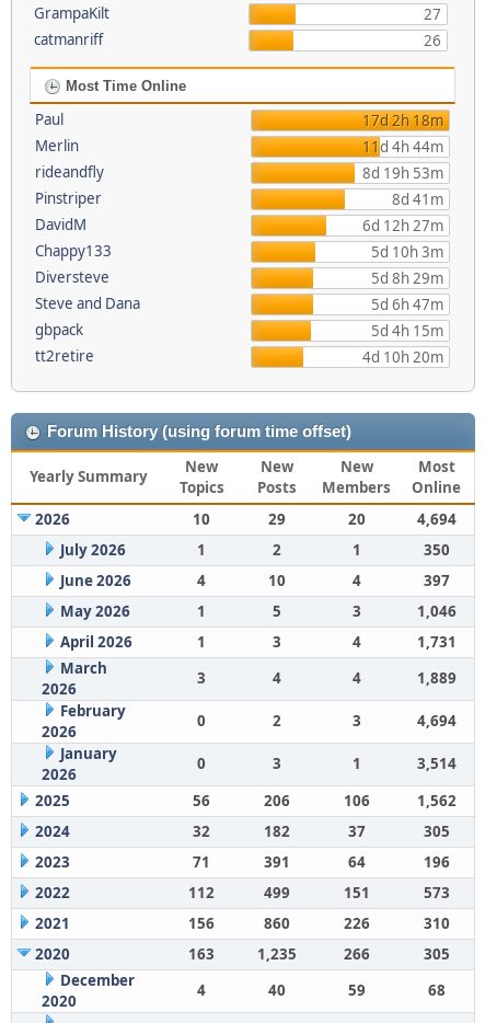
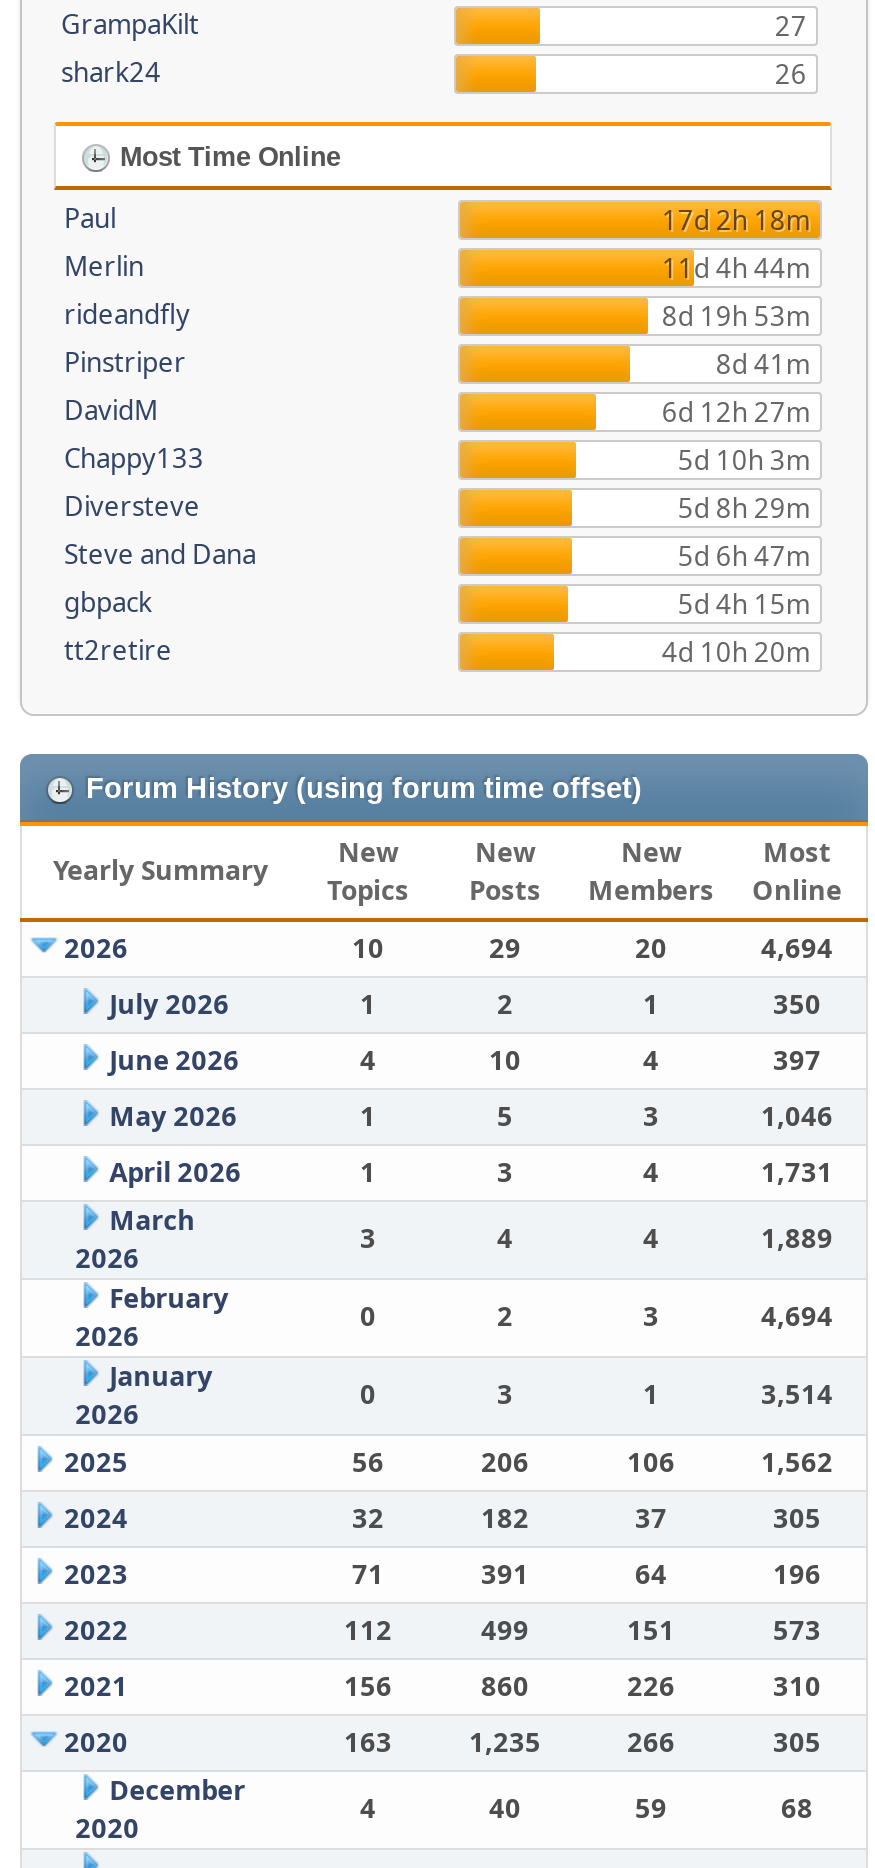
- catmanriff
+ shark24
